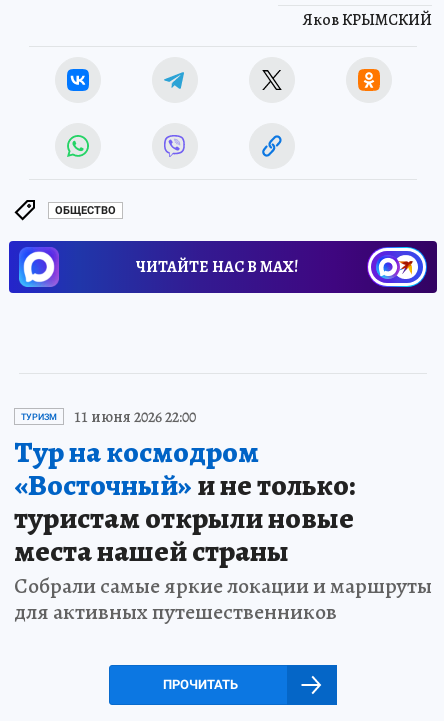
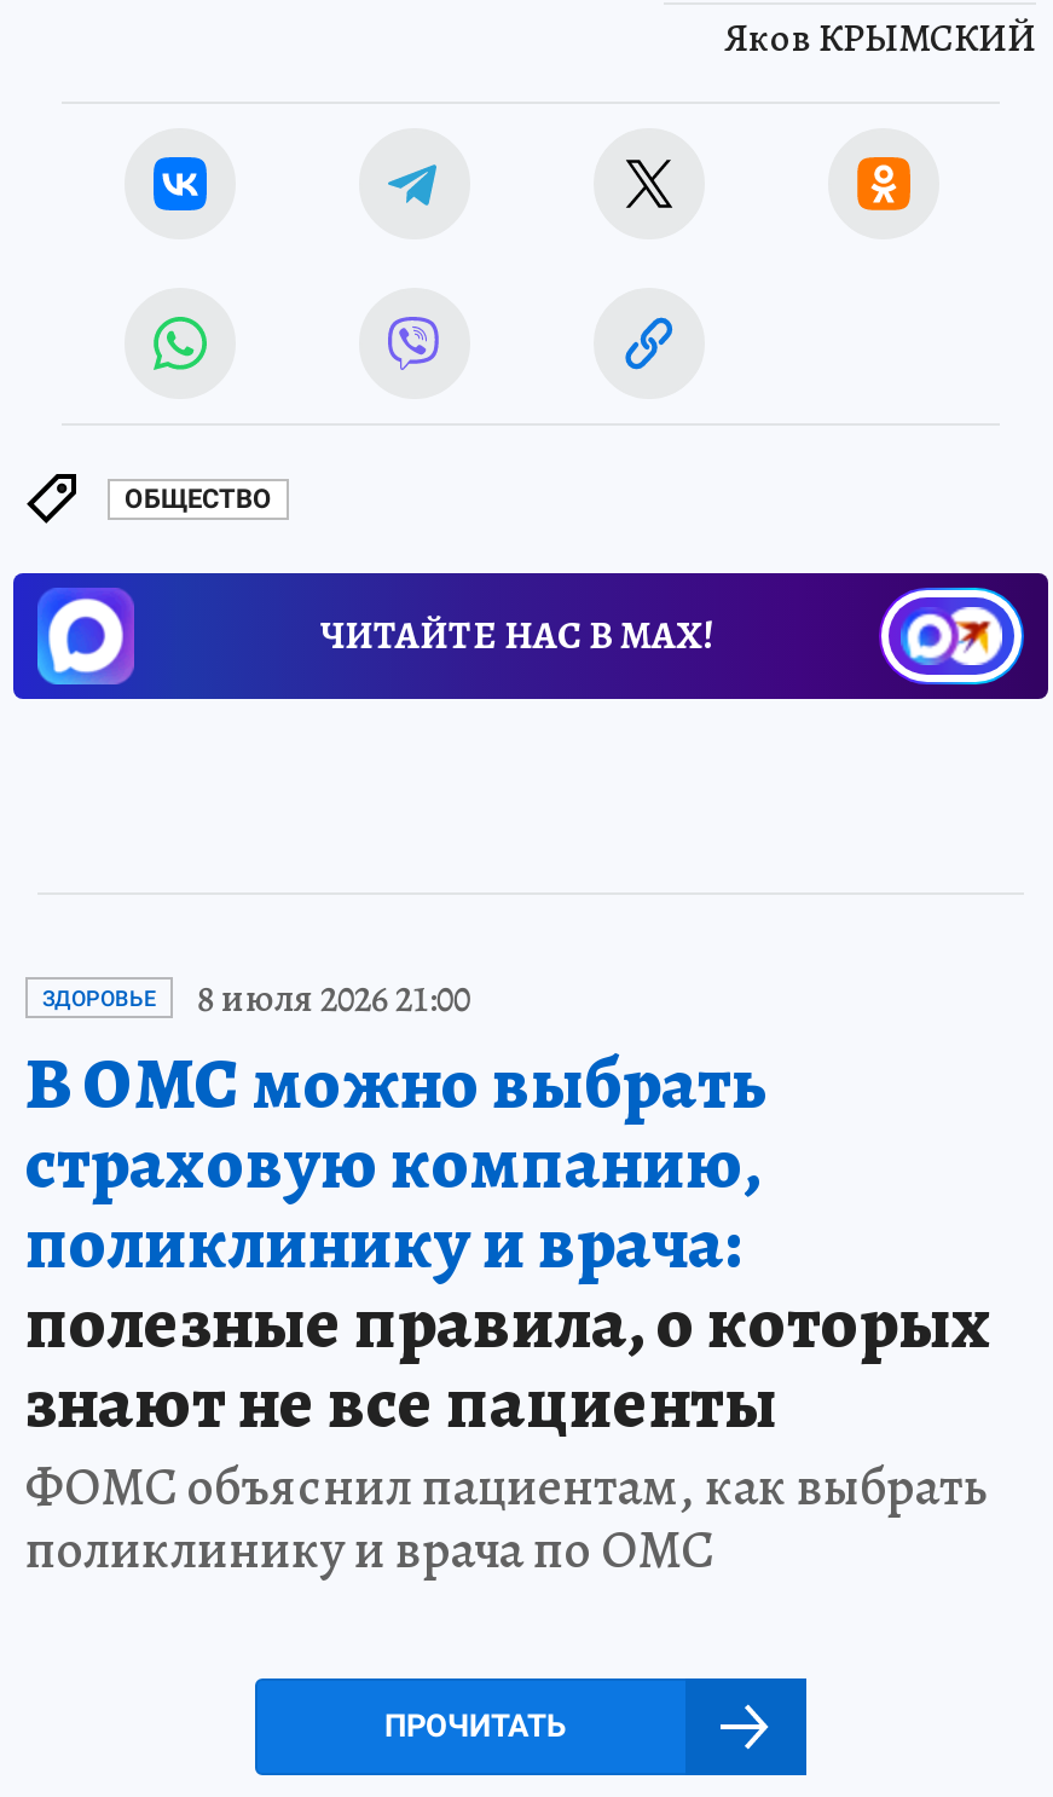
- ТУРИЗМ
- 11 июня 2026 22:00
- Тур на космодром
- «Восточный»и не только:
- туристам открыли новые
- места нашей страны
- Собрали самые яркие локации и маршруты
- для активных путешественников
+ ЗДОРОВЬЕ
+ 8 июля 2026 21:00
+ В ОМС можно выбрать
+ страховую компанию,
+ поликлинику и врача:
+ полезные правила, о которых
+ знают не все пациенты
+ ФОМС объяснил пациентам, как выбрать
+ поликлинику и врача по ОМС
